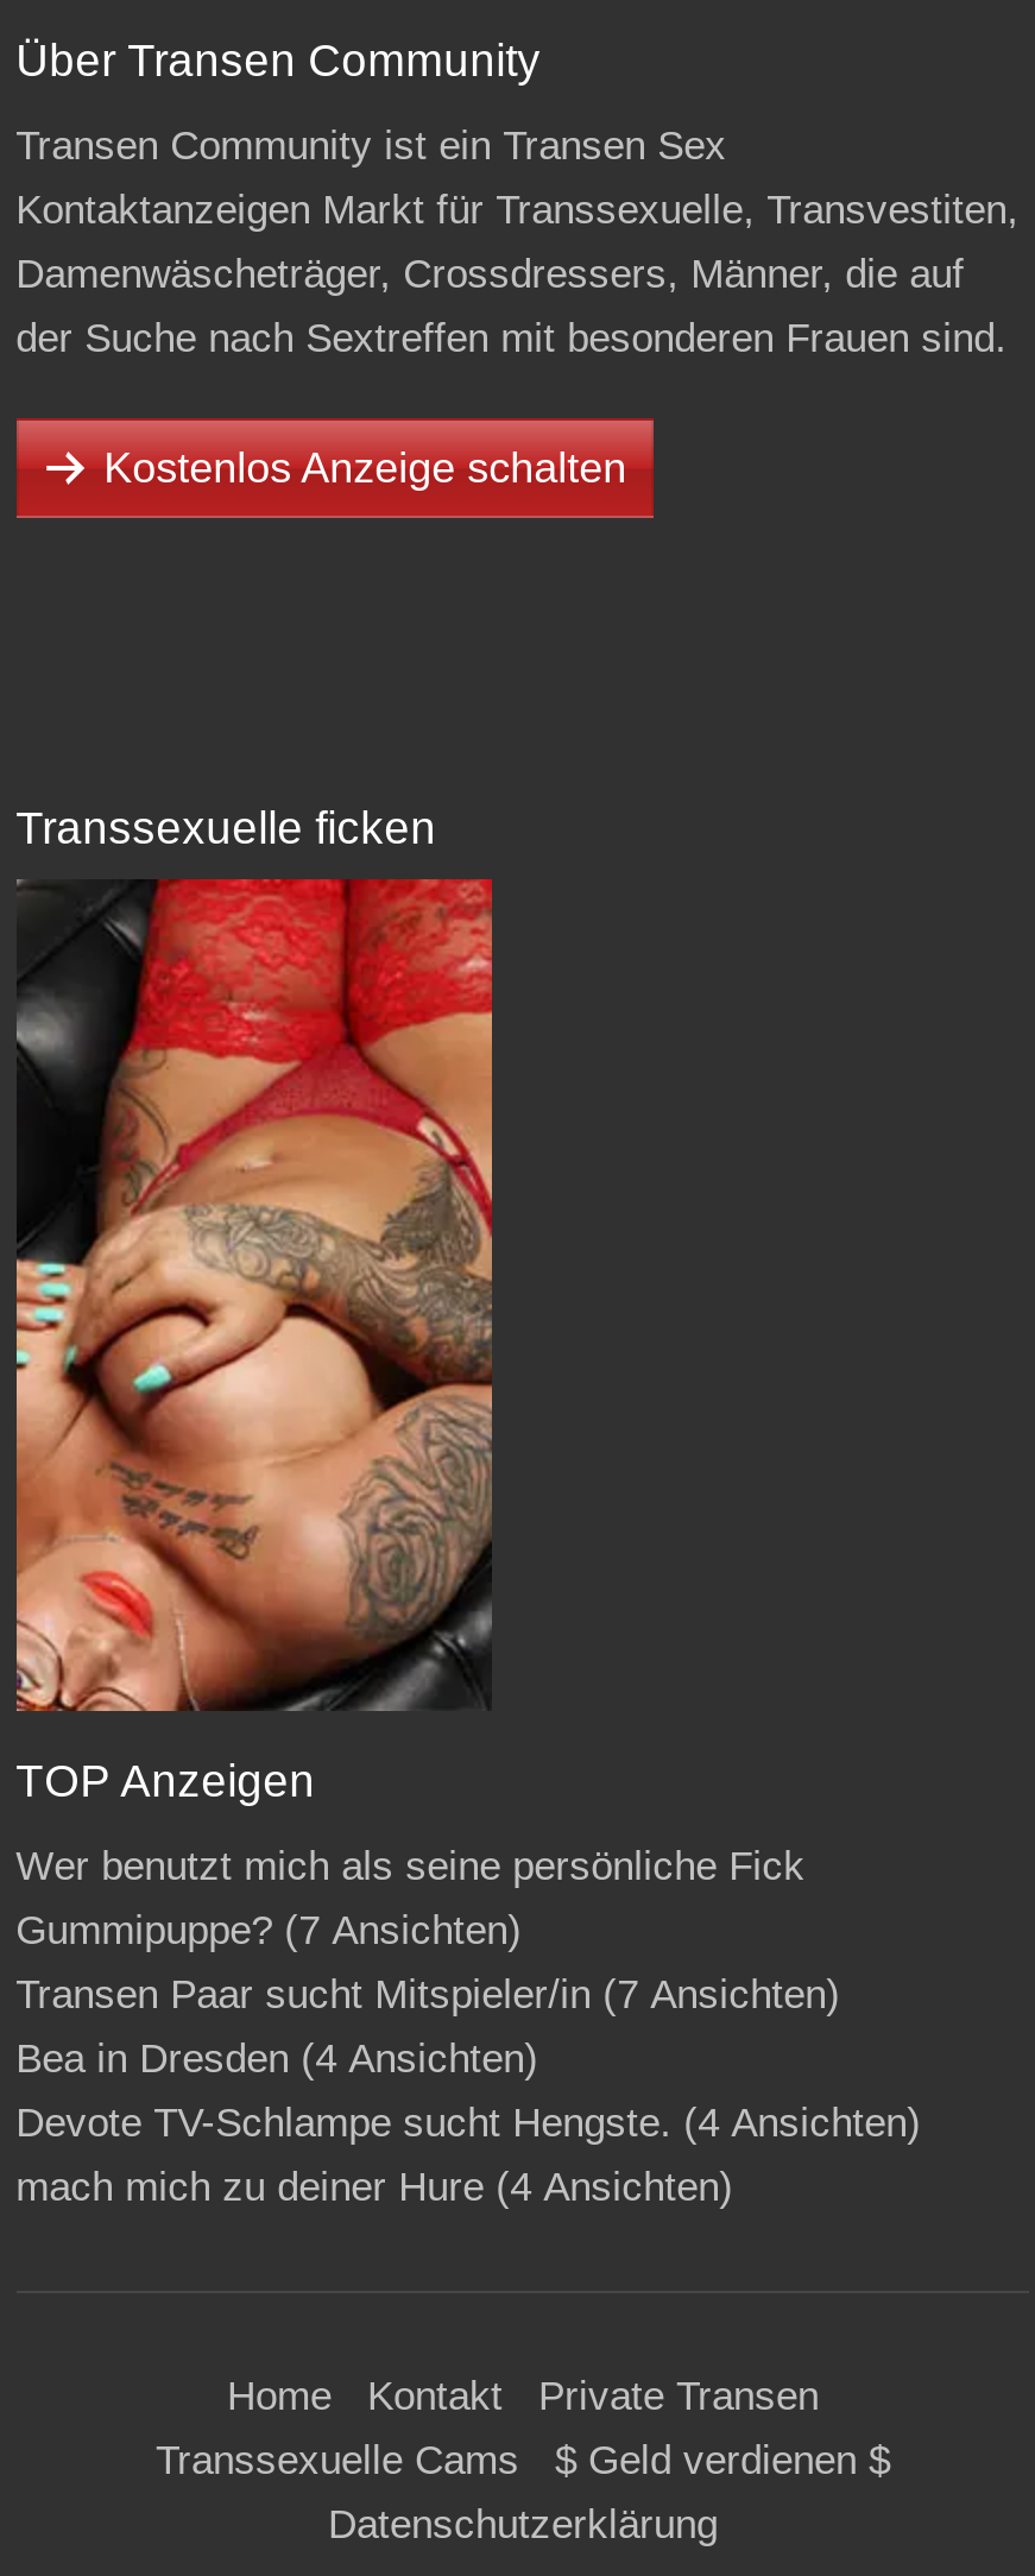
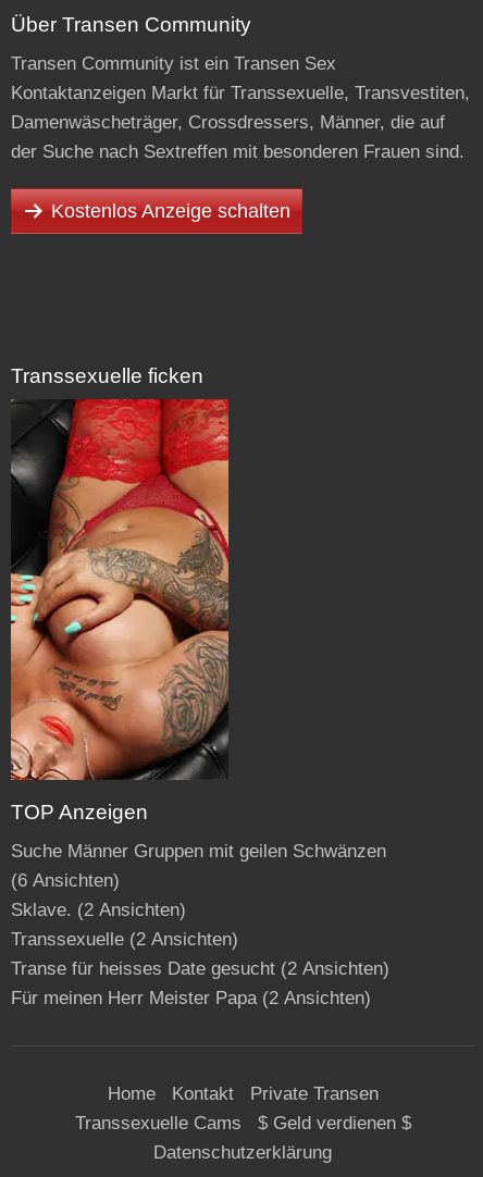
- Wer benutzt mich als seine persönliche Fick
- Gummipuppe? (7 Ansichten)
- Transen Paar sucht Mitspieler/in (7 Ansichten)
- Bea in Dresden (4 Ansichten)
- Devote TV-Schlampe sucht Hengste. (4 Ansichten)
- mach mich zu deiner Hure (4 Ansichten)
+ Suche Männer Gruppen mit geilen Schwänzen
+ (6 Ansichten)
+ Sklave. (2 Ansichten)
+ Transsexuelle (2 Ansichten)
+ Transe für heisses Date gesucht (2 Ansichten)
+ Für meinen Herr Meister Papa (2 Ansichten)
